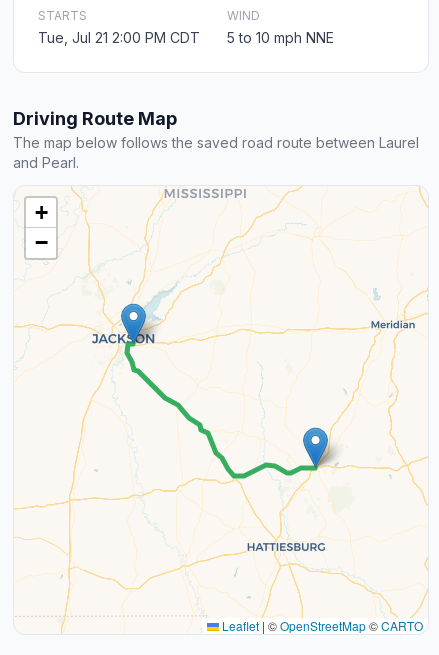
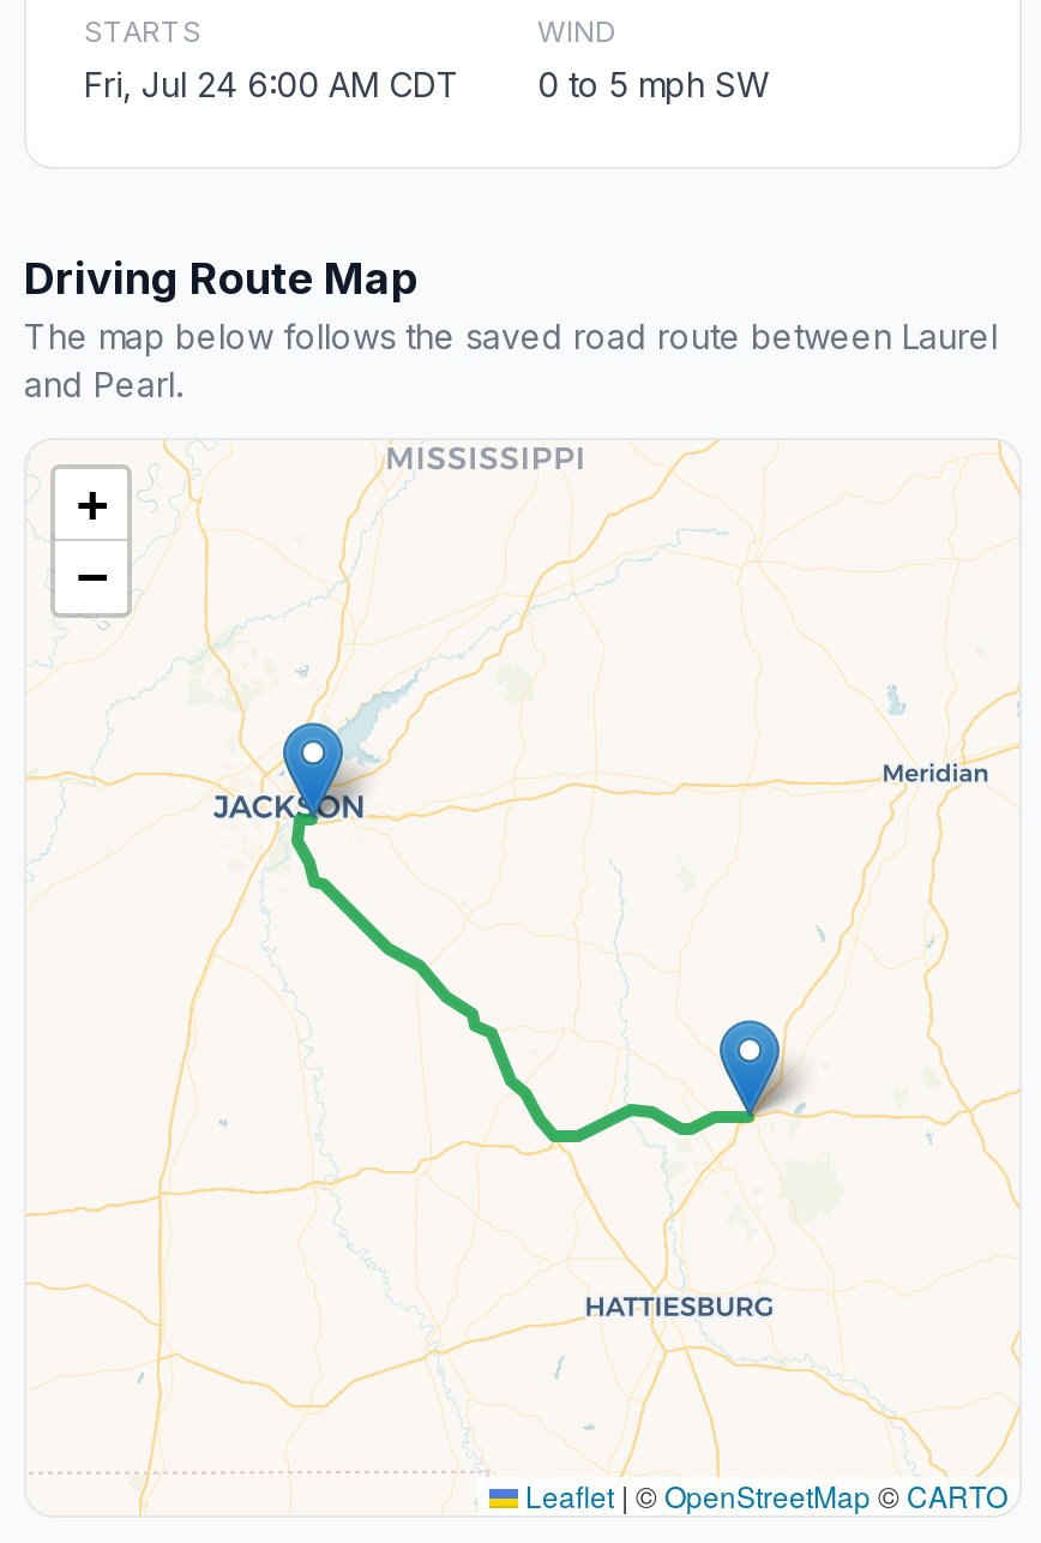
- Tue, Jul 21 2:00 PM CDT
+ Fri, Jul 24 6:00 AM CDT

- 5 to 10 mph NNE
+ 0 to 5 mph SW
